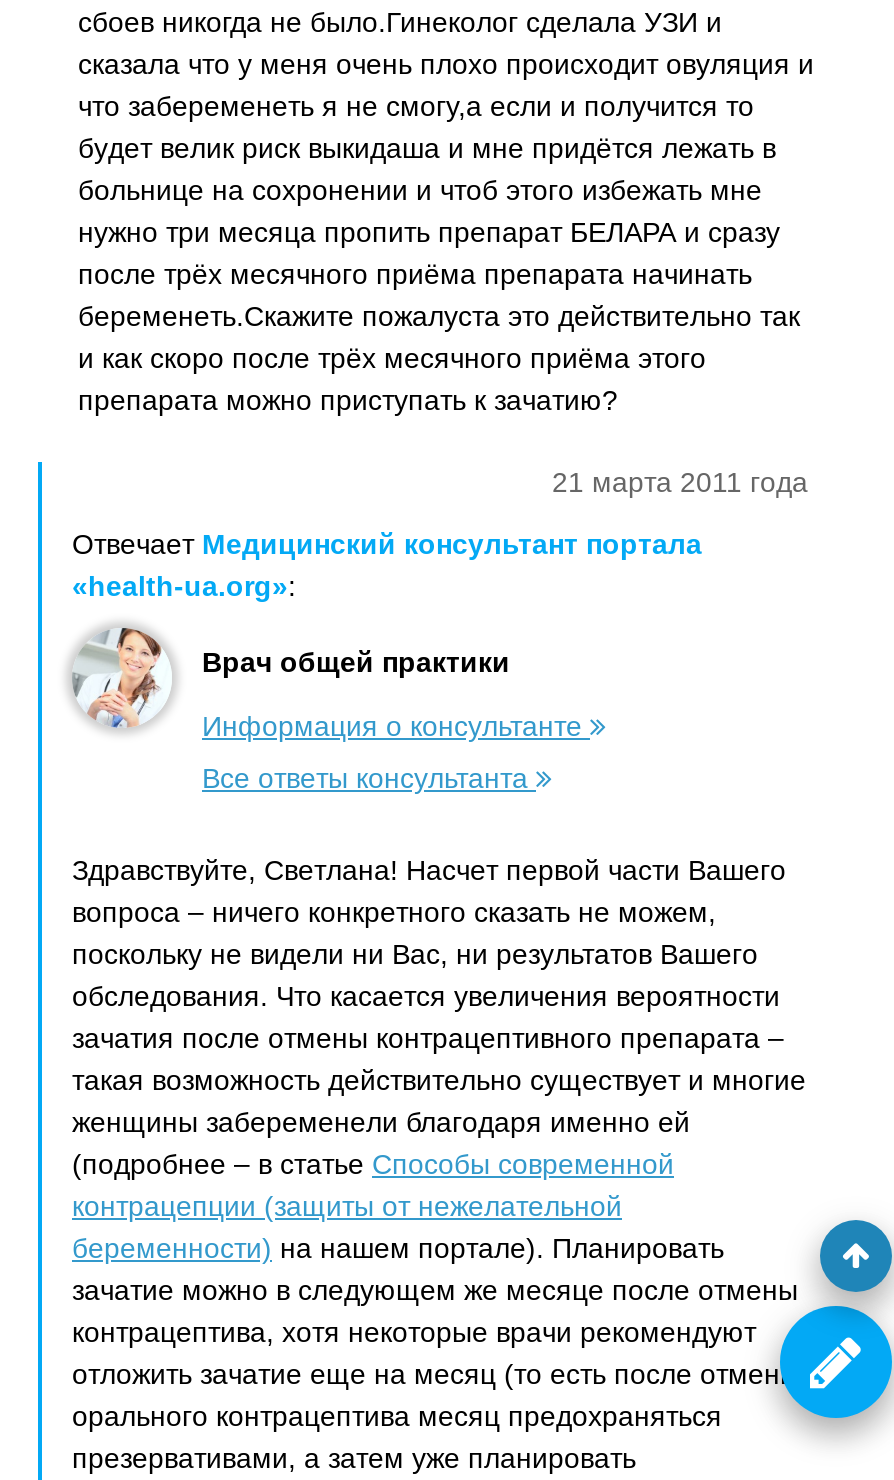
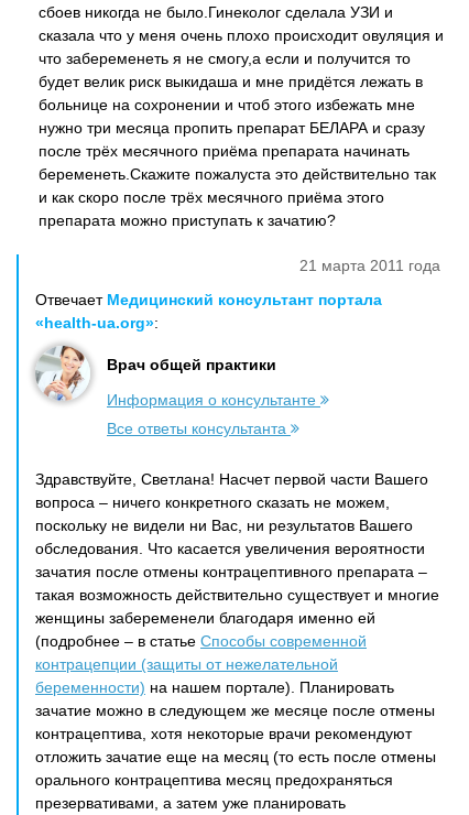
- [image]
